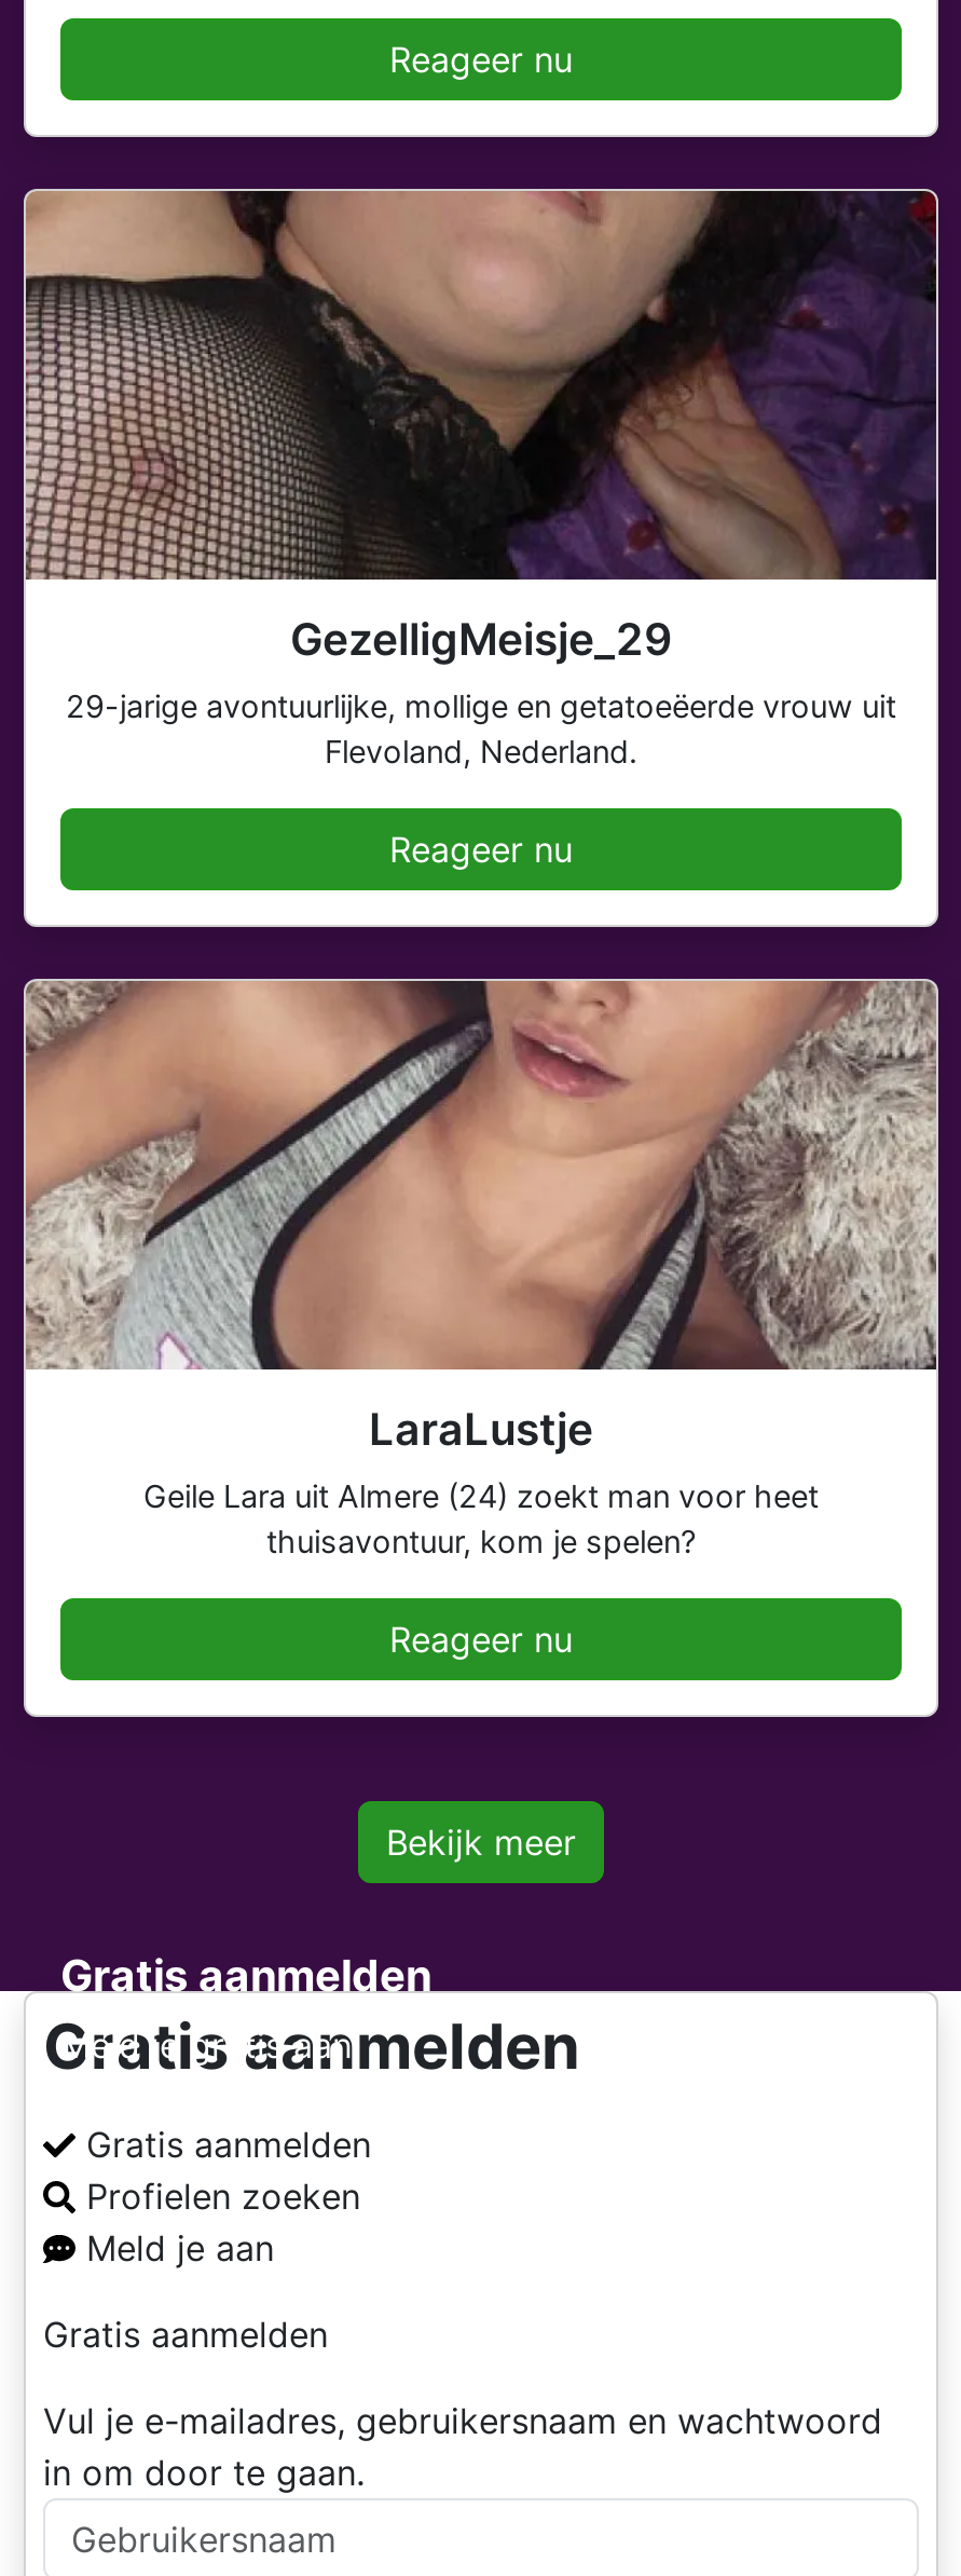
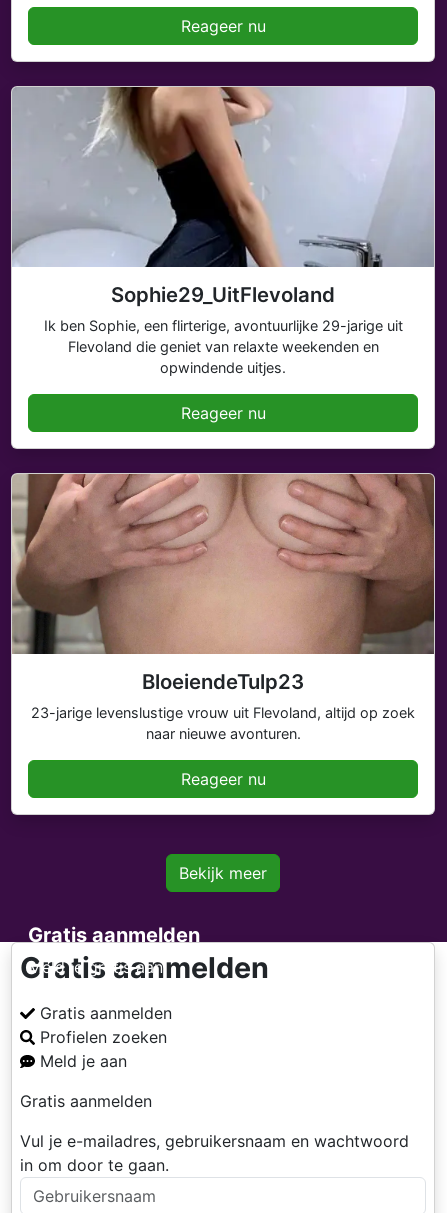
- [image]
- GezelligMeisje_29
- 29-jarige avontuurlijke, mollige en getatoeëerde vrouw uit
- Flevoland, Nederland.
+ [image]
+ Sophie29_UitFlevoland
+ Ik ben Sophie, een flirterige, avontuurlijke 29-jarige uit
+ Flevoland die geniet van relaxte weekenden en
+ opwindende uitjes.

- [image]
- LaraLustje
- Geile Lara uit Almere (24) zoekt man voor heet
- thuisavontuur, kom je spelen?
+ [image]
+ BloeiendeTulp23
+ 23-jarige levenslustige vrouw uit Flevoland, altijd op zoek
+ naar nieuwe avonturen.
